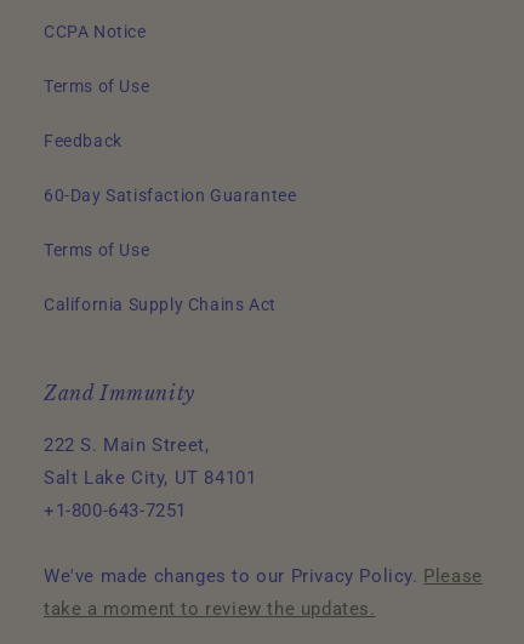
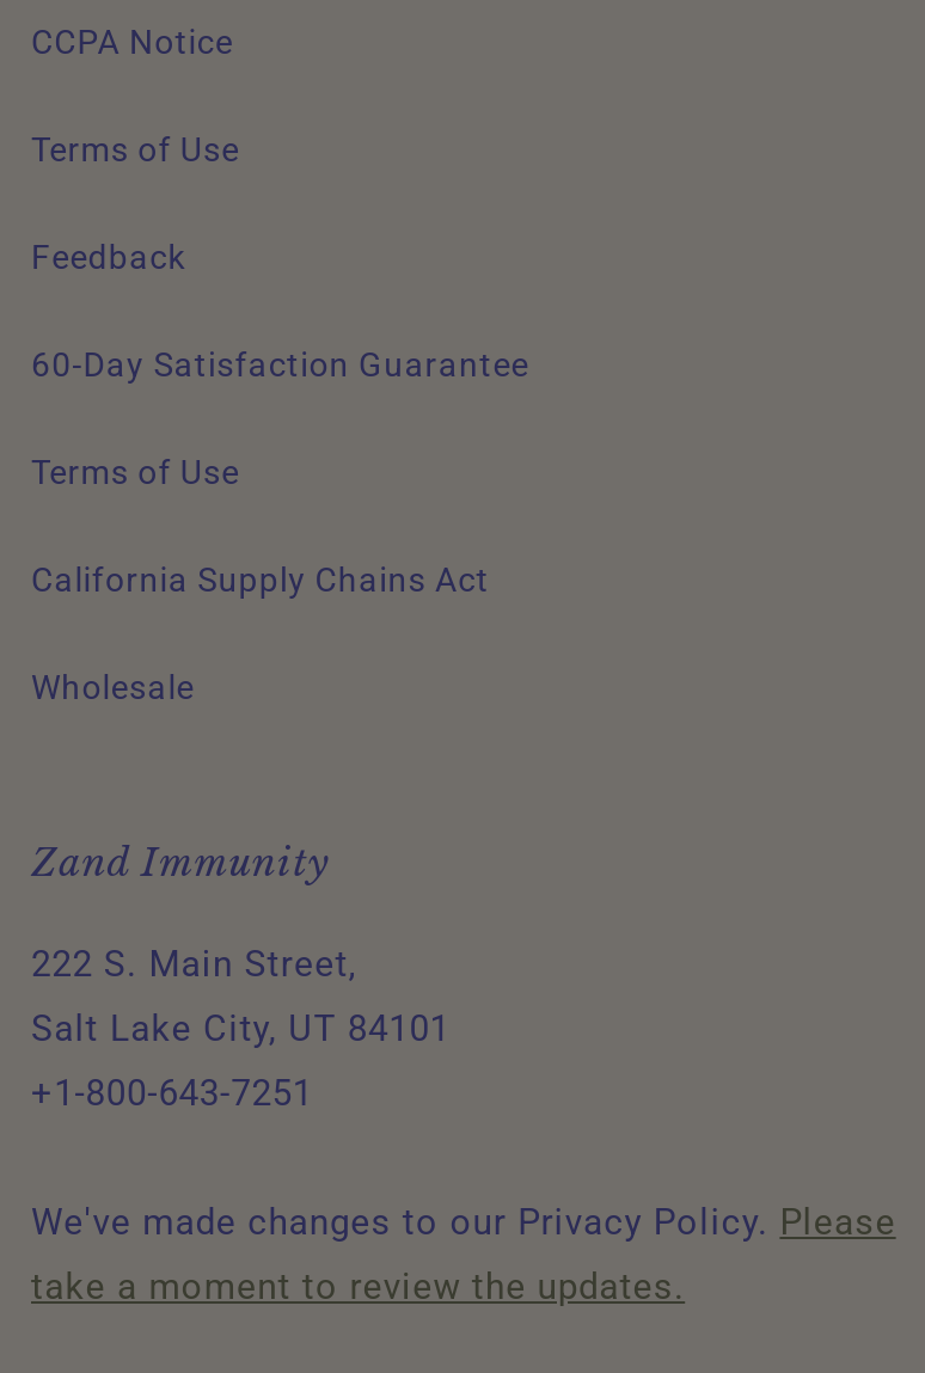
+ Wholesale
